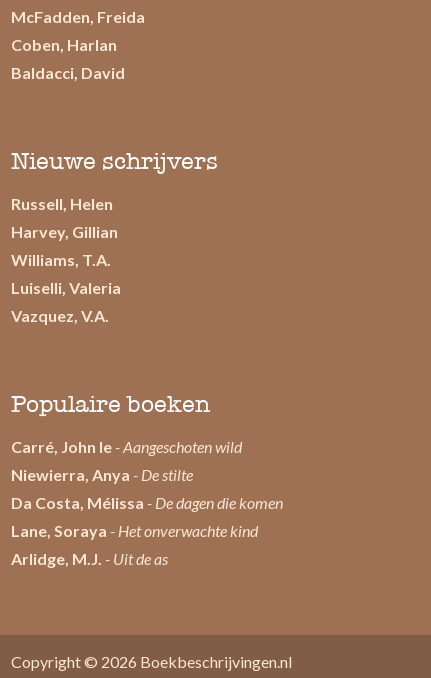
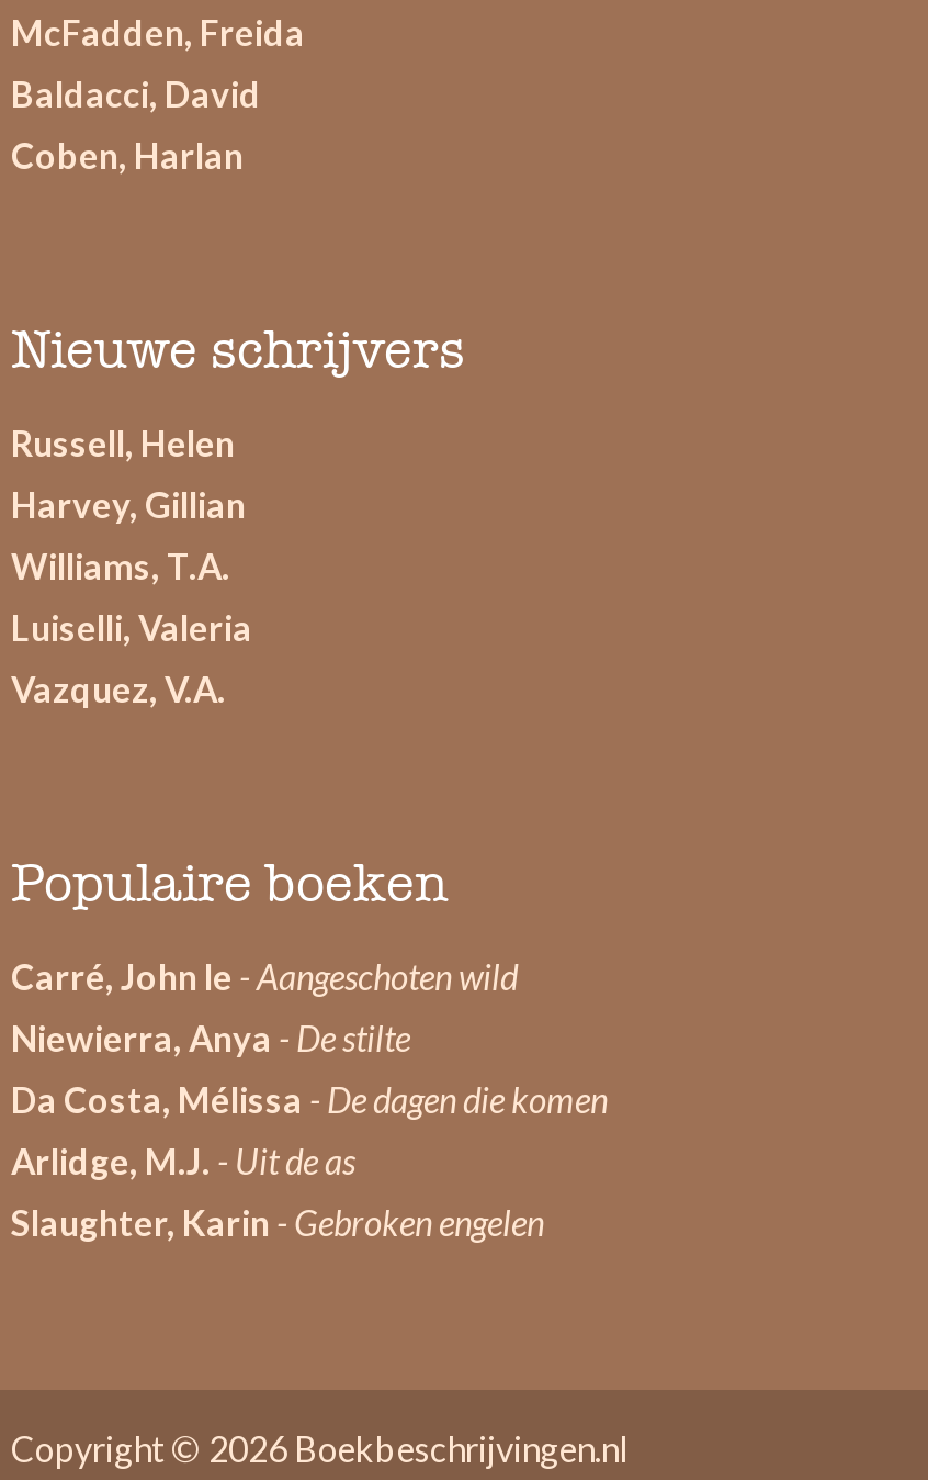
moved down: Coben, Harlan

moved up: Baldacci, David

- Lane, Soraya - Het onverwachte kind

moved up: Arlidge, M.J. - Uit de as

+ Slaughter, Karin - Gebroken engelen
